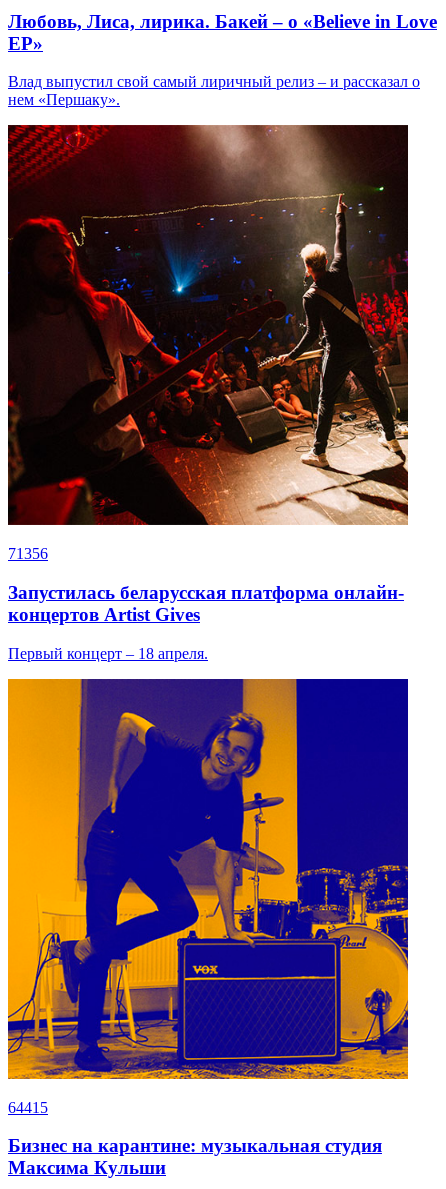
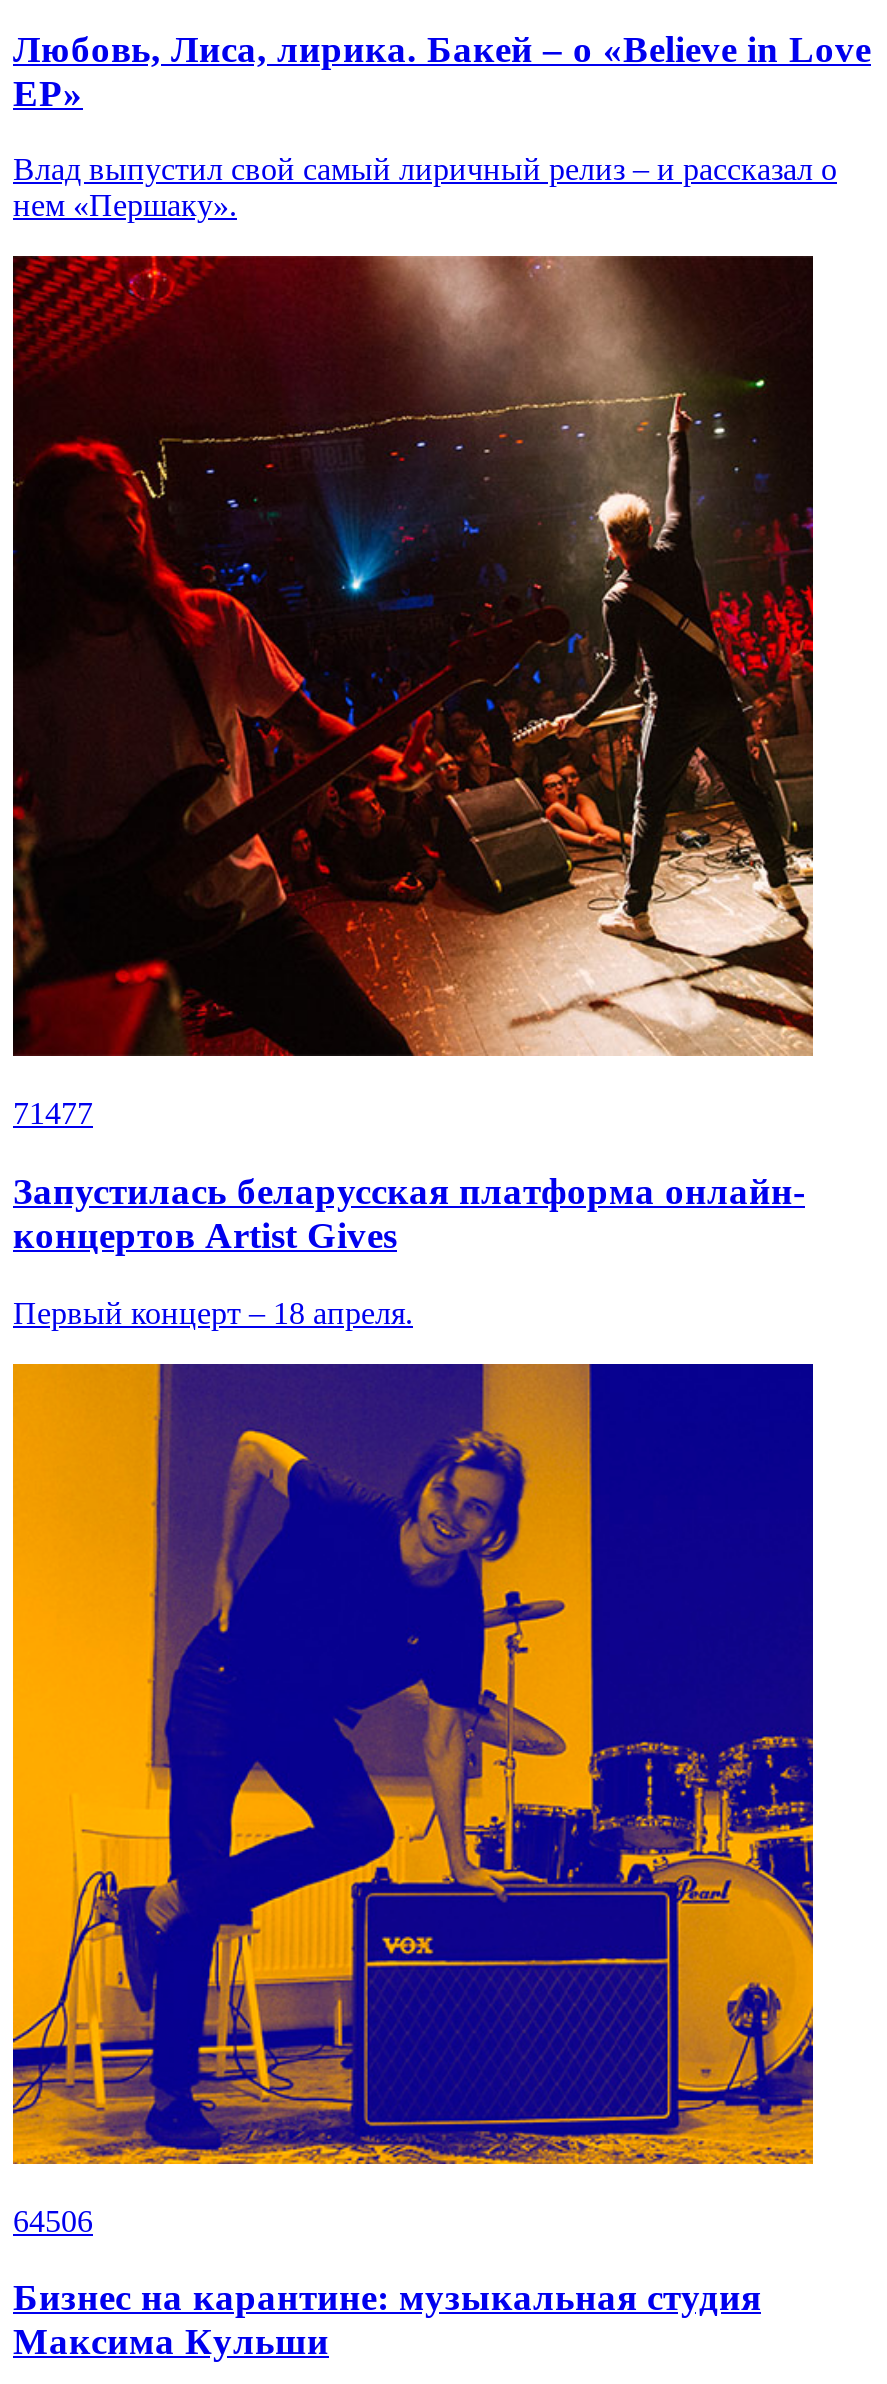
- 71356
+ 71477

- 64415
+ 64506
